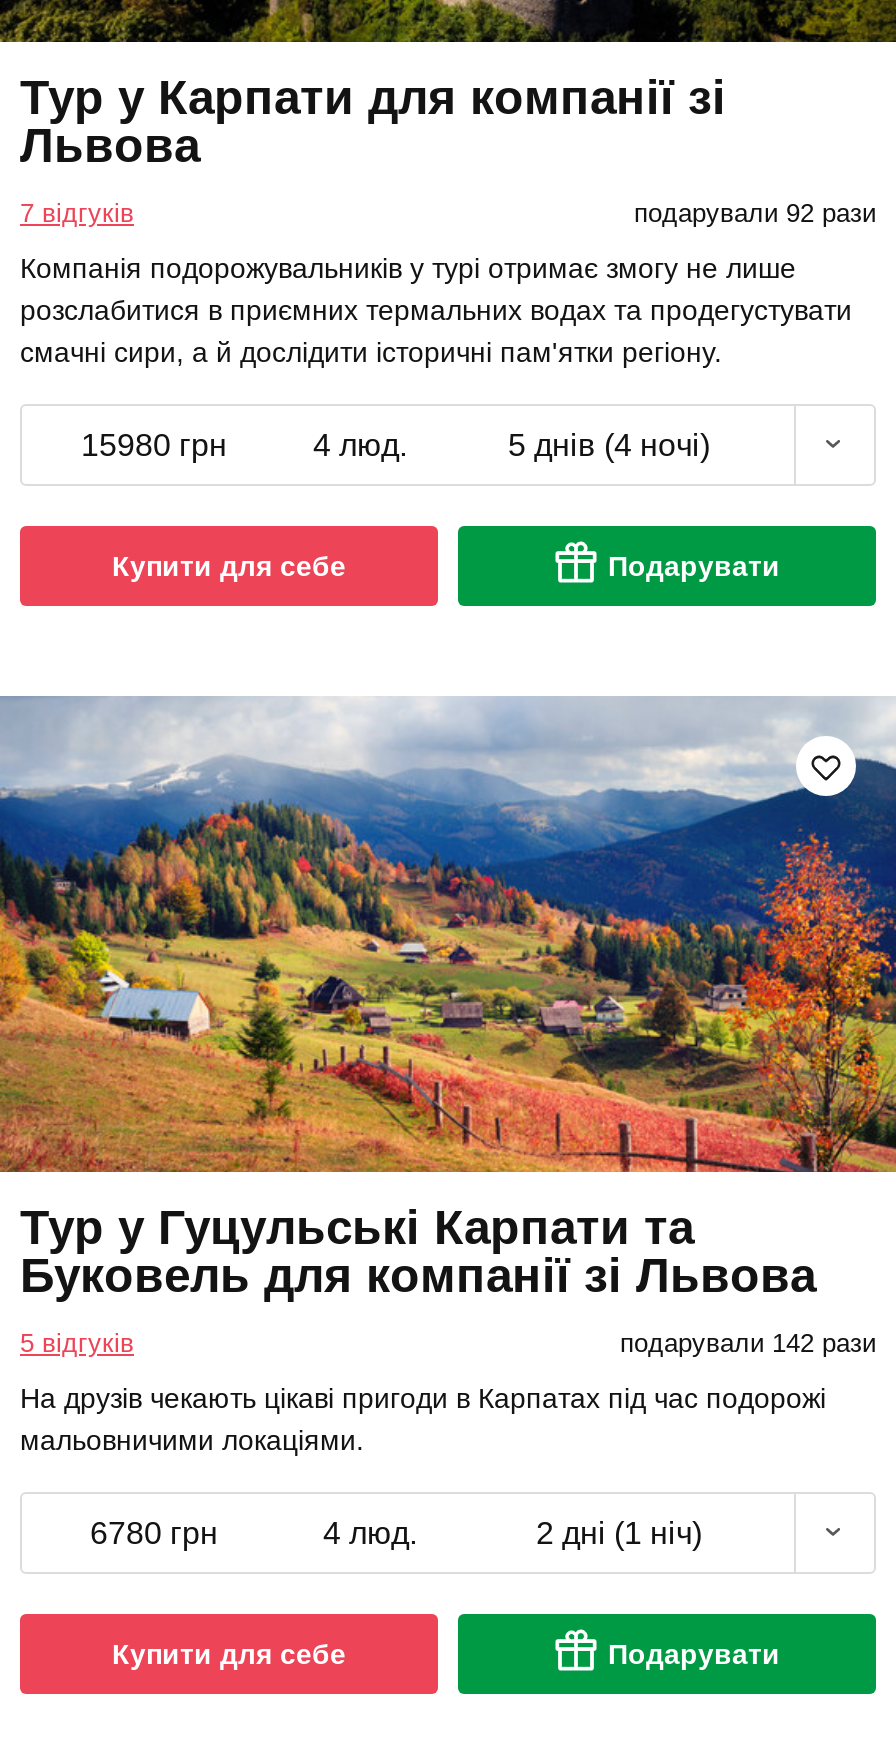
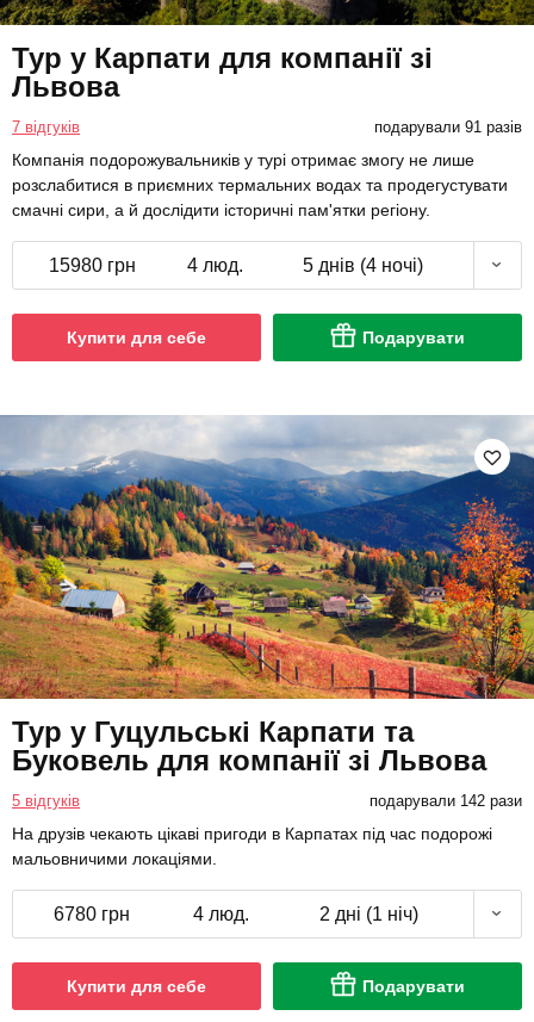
- подарували 92 рази
+ подарували 91 разів
